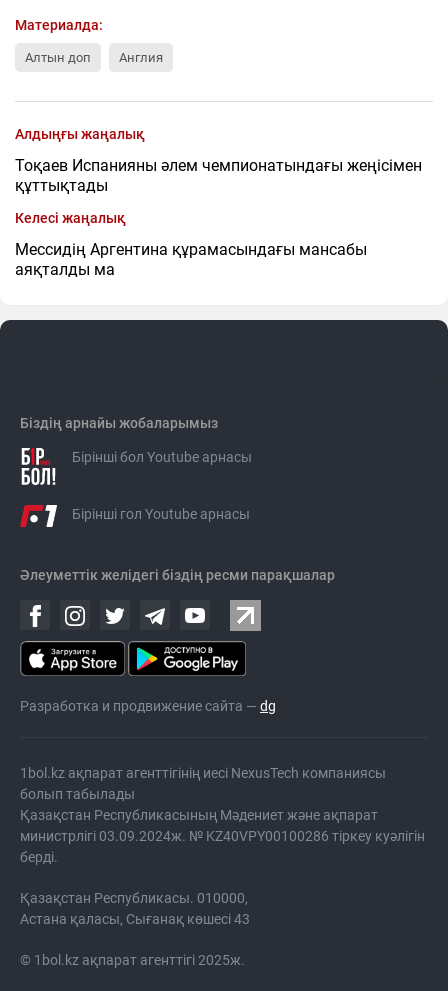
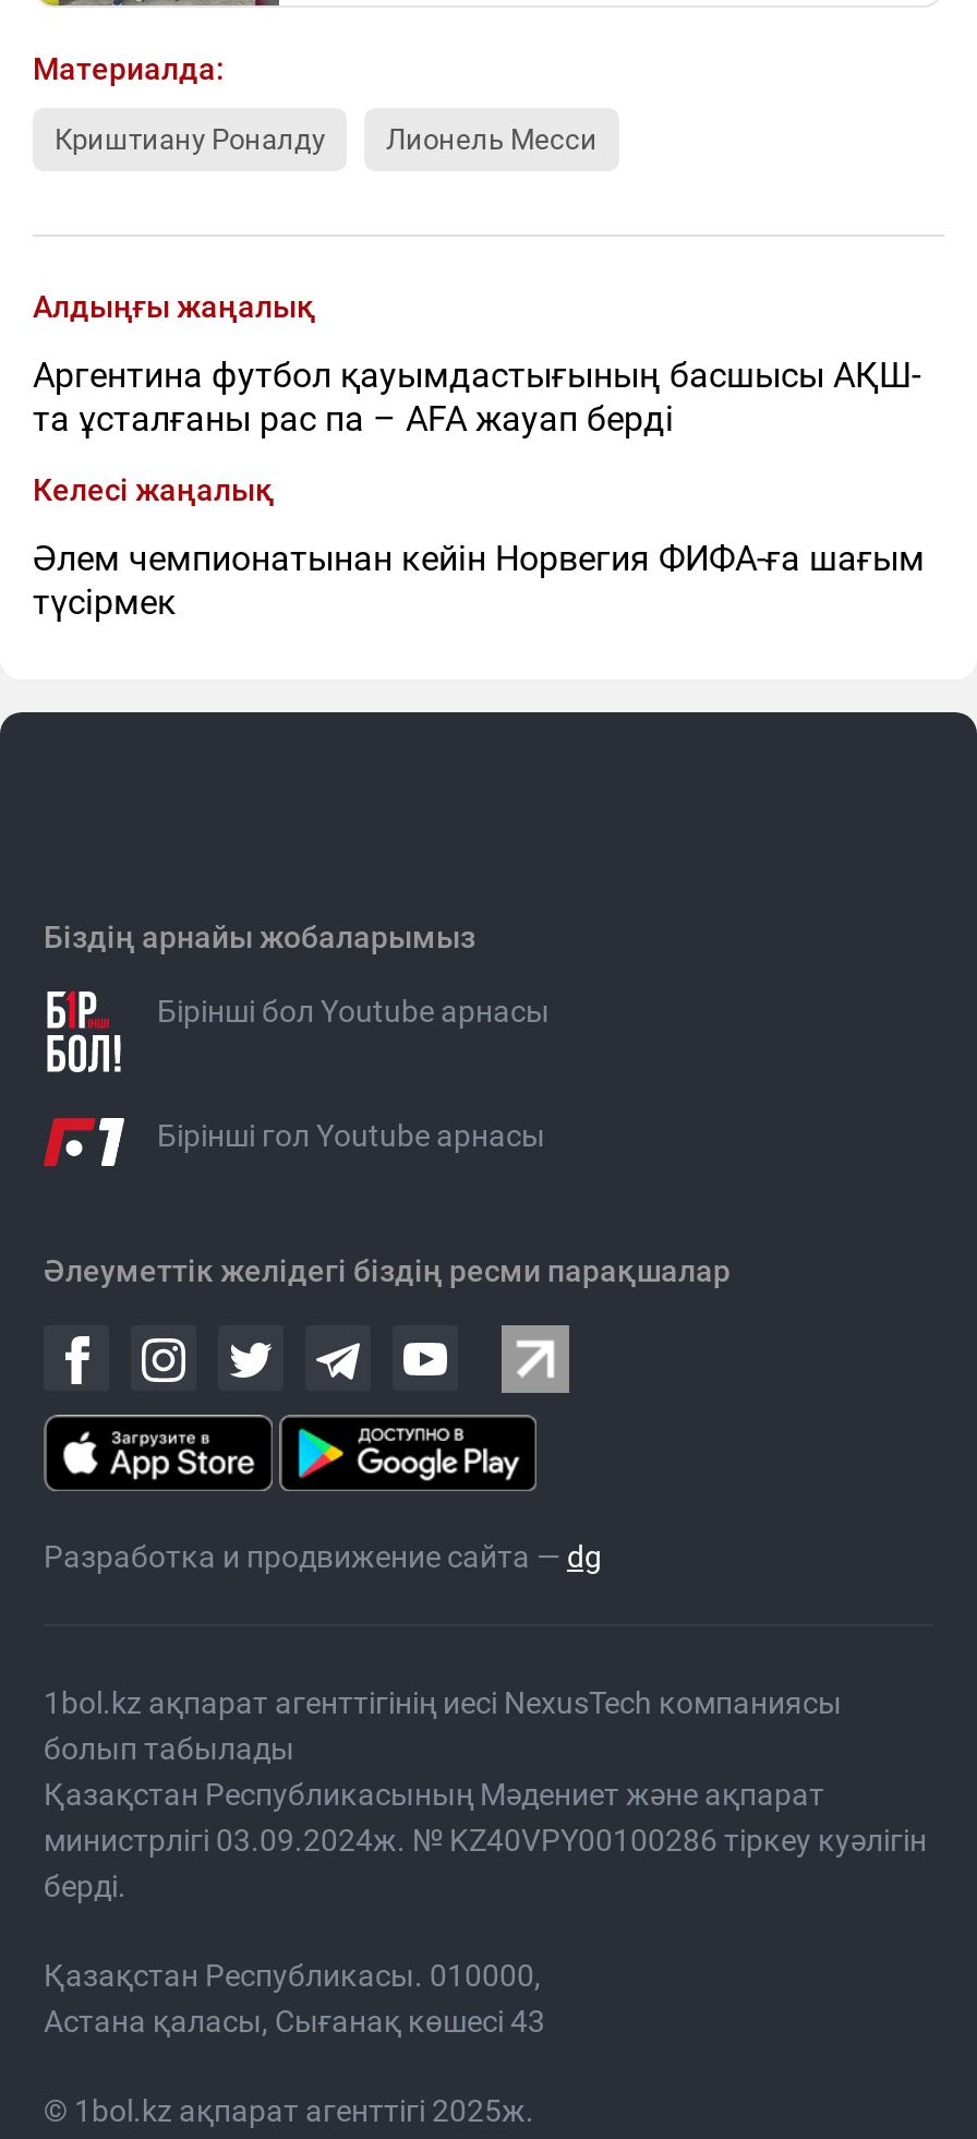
- Алтын доп
- Англия
+ Криштиану Роналду
+ Лионель Месси

- Тоқаев Испанияны әлем чемпионатындағы жеңісімен
- құттықтады
+ Аргентина футбол қауымдастығының басшысы АҚШ-
+ та ұсталғаны рас па – AFA жауап берді

- Мессидің Аргентина құрамасындағы мансабы
- аяқталды ма
+ Әлем чемпионатынан кейін Норвегия ФИФА-ға шағым
+ түсірмек
